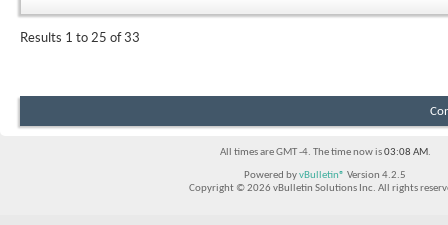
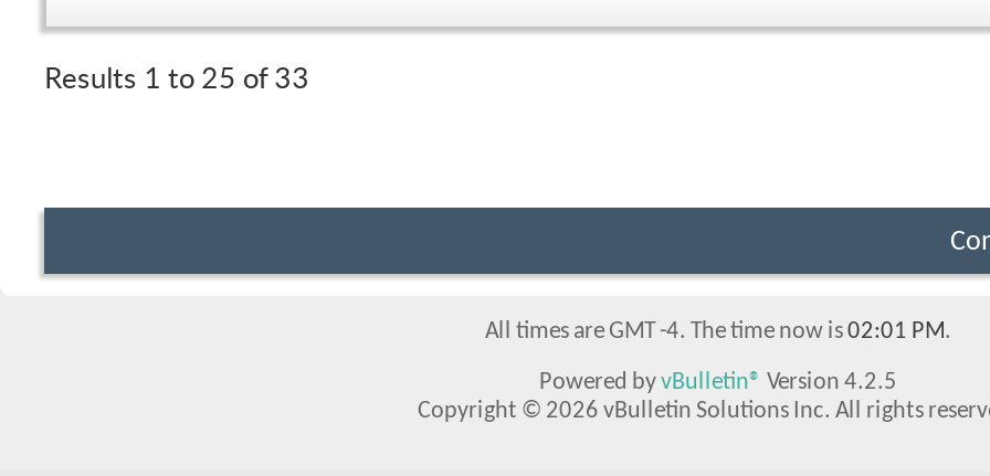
- All times are GMT -4. The time now is 03:08 AM.
+ All times are GMT -4. The time now is 02:01 PM.
